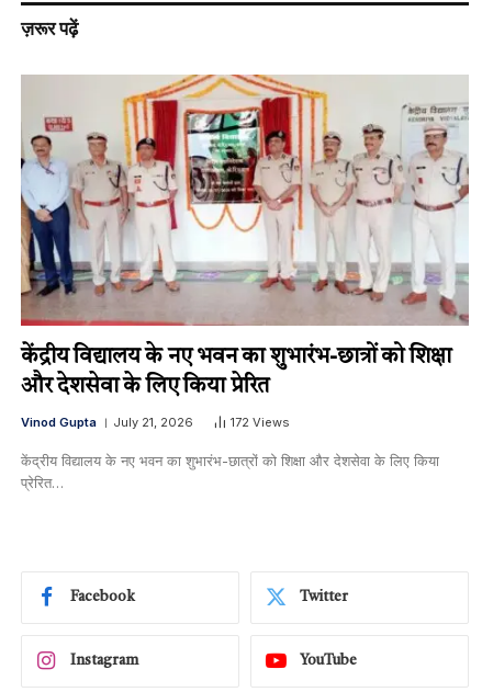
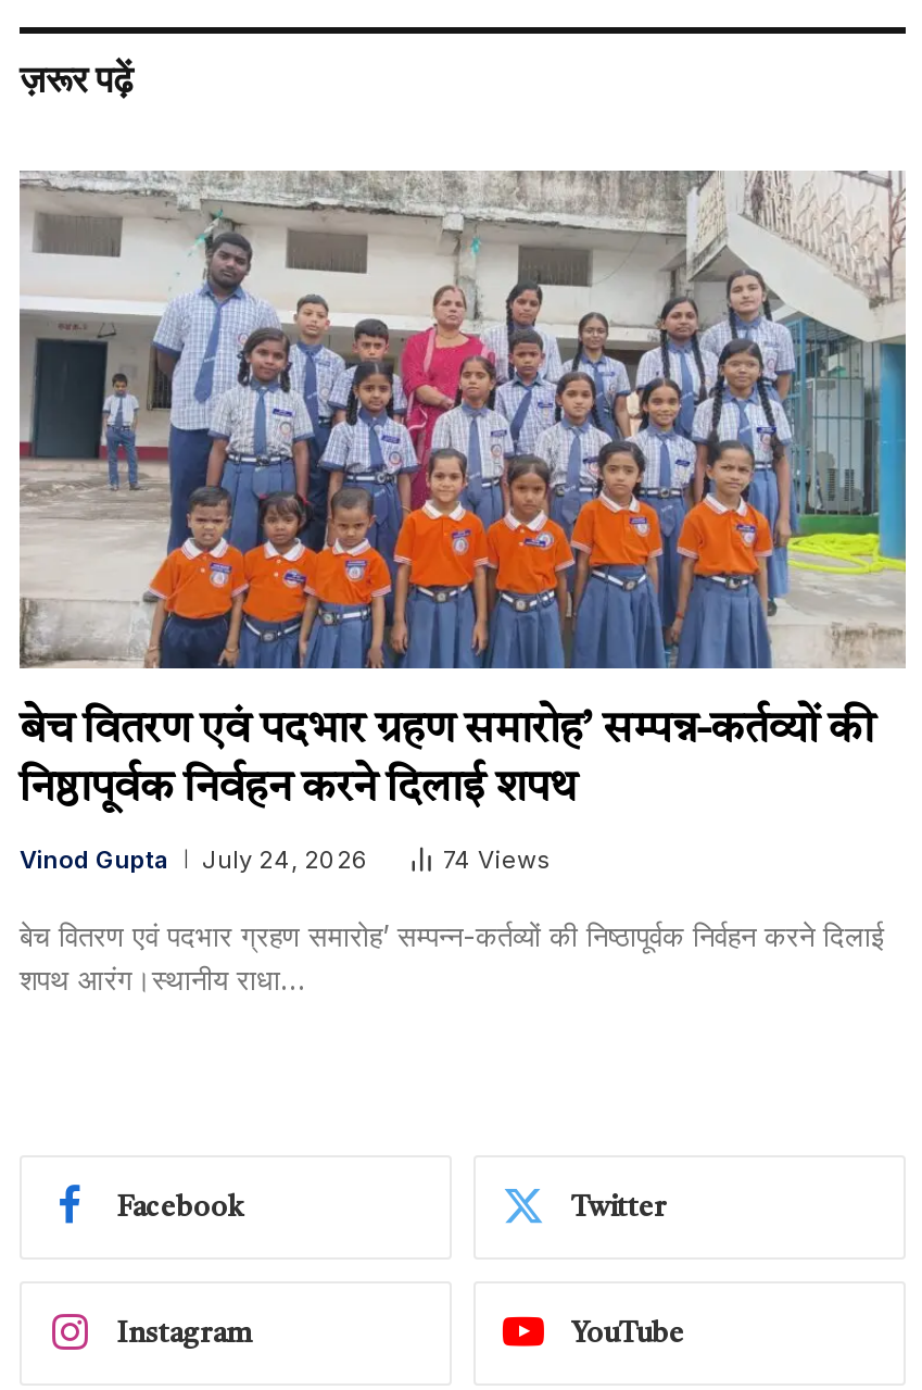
- [image]
- केंद्रीय विद्यालय के नए भवन का शुभारंभ-छात्रों को शिक्षा
- और देशसेवा के लिए किया प्रेरित
+ [image]
+ बेच वितरण एवं पदभार ग्रहण समारोह’ सम्पन्न-कर्तव्यों की
+ निष्ठापूर्वक निर्वहन करने दिलाई शपथ

- July 21, 2026
- 172 Views
+ July 24, 2026
+ 74 Views

- केंद्रीय विद्यालय के नए भवन का शुभारंभ-छात्रों को शिक्षा और देशसेवा के लिए किया
- प्रेरित…
+ बेच वितरण एवं पदभार ग्रहण समारोह’ सम्पन्न-कर्तव्यों की निष्ठापूर्वक निर्वहन करने दिलाई
+ शपथ आरंग।स्थानीय राधा…
